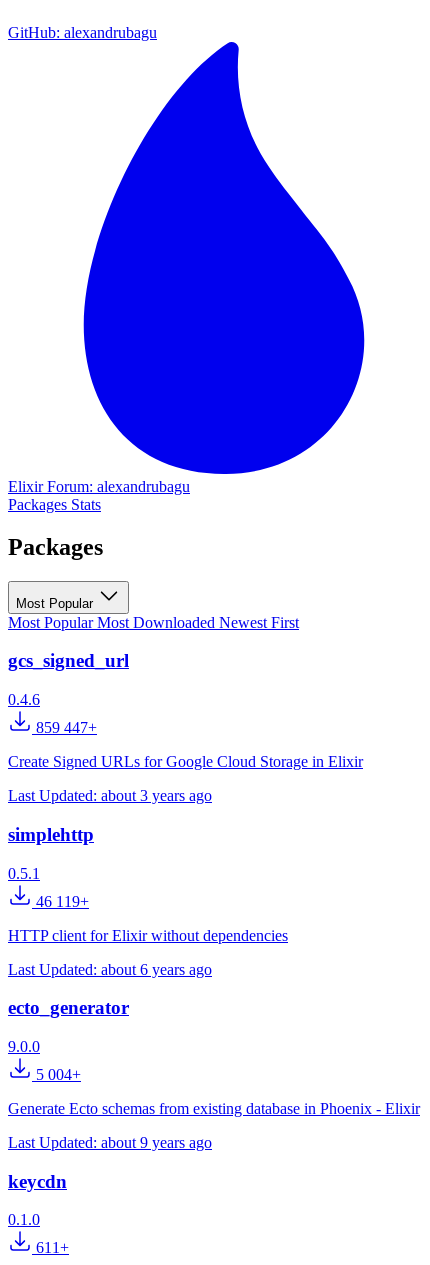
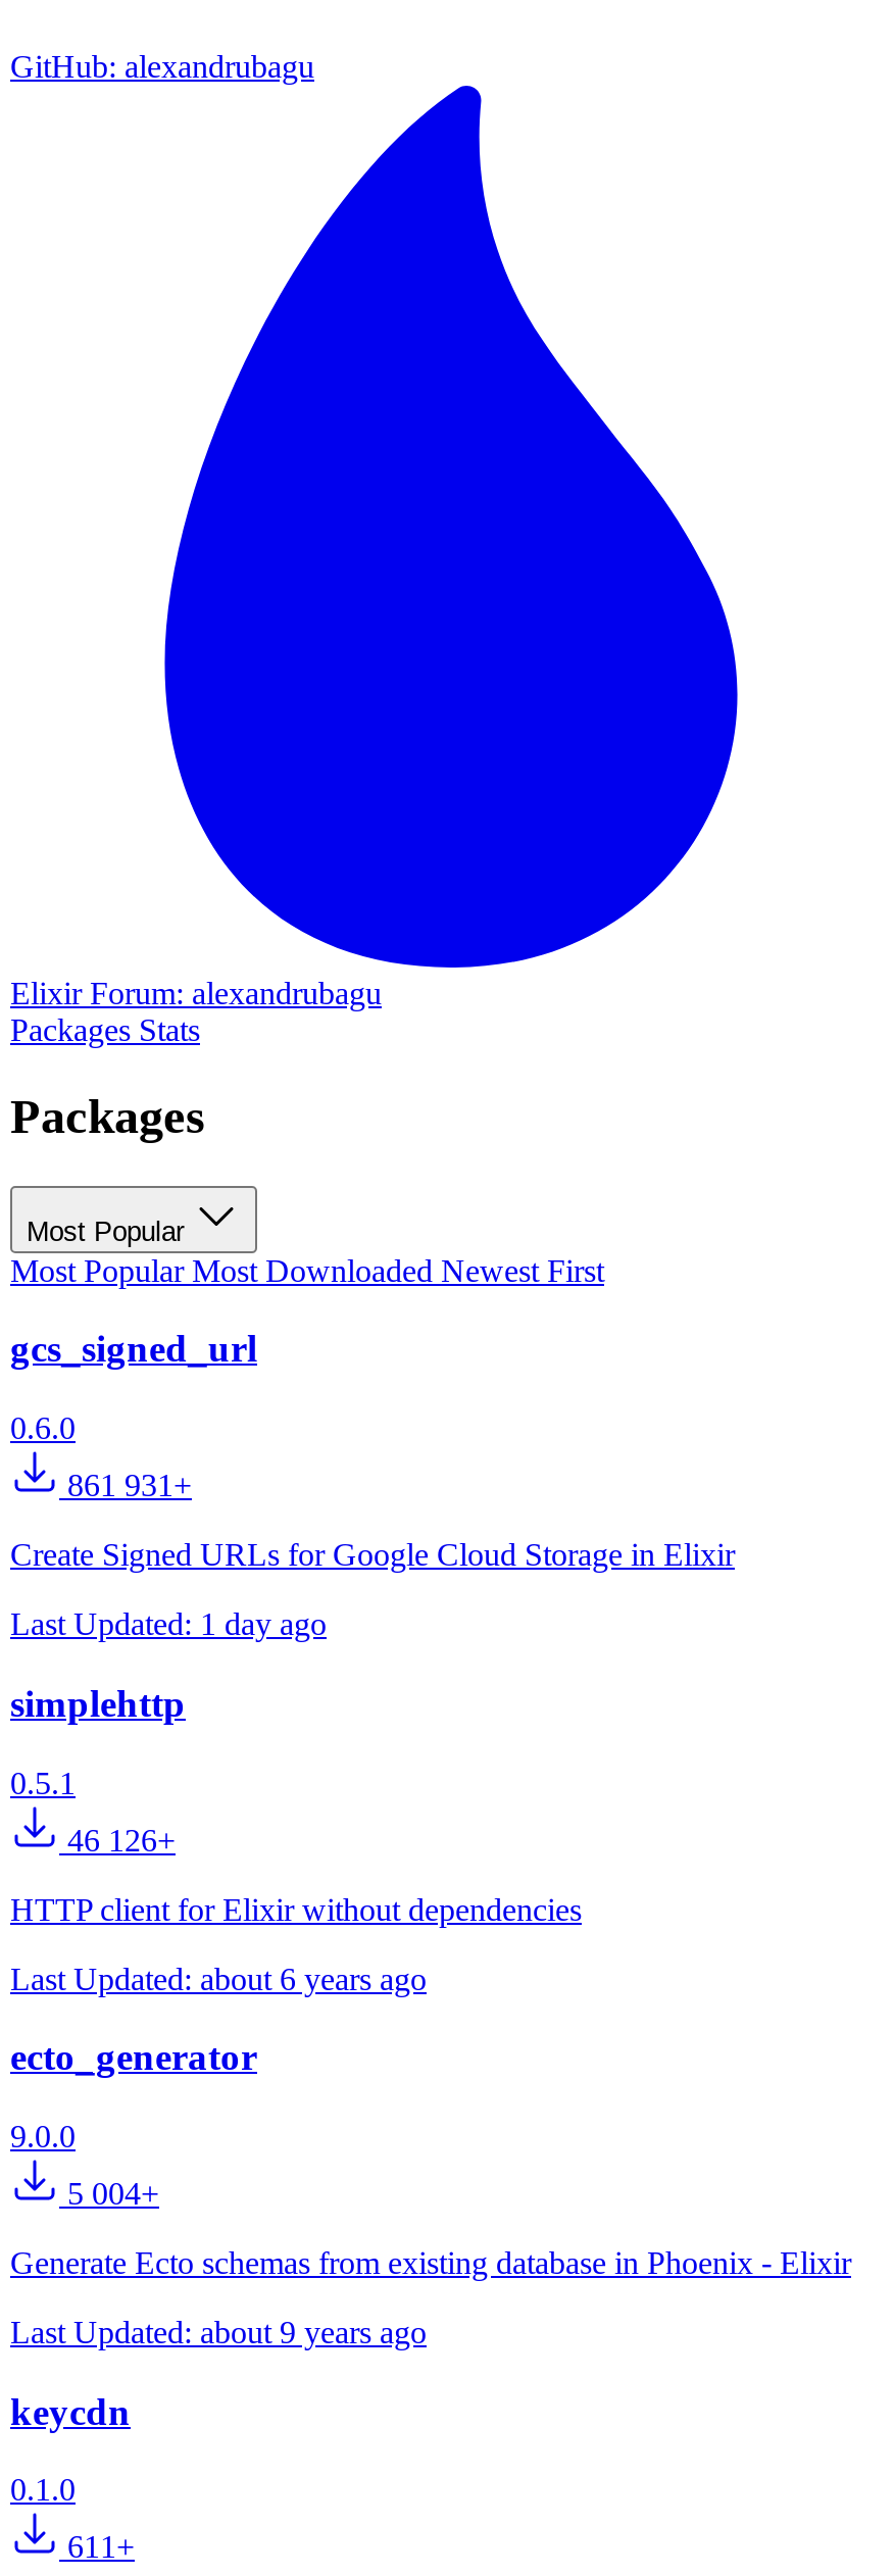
- 0.4.6
+ 0.6.0

- 859 447+
+ 861 931+

- Last Updated: about 3 years ago
+ Last Updated: 1 day ago

- 46 119+
+ 46 126+
